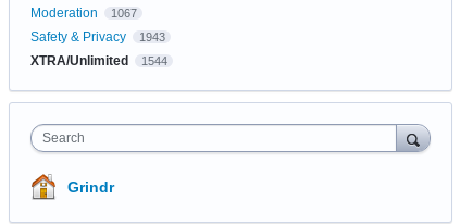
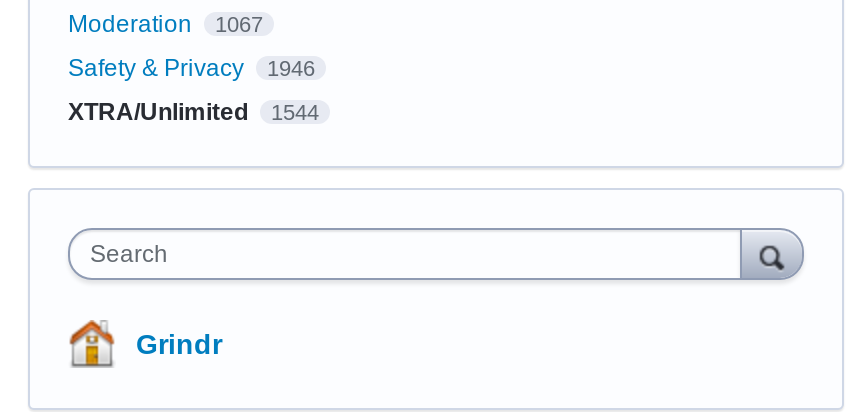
- Safety & Privacy 1943
+ Safety & Privacy 1946
